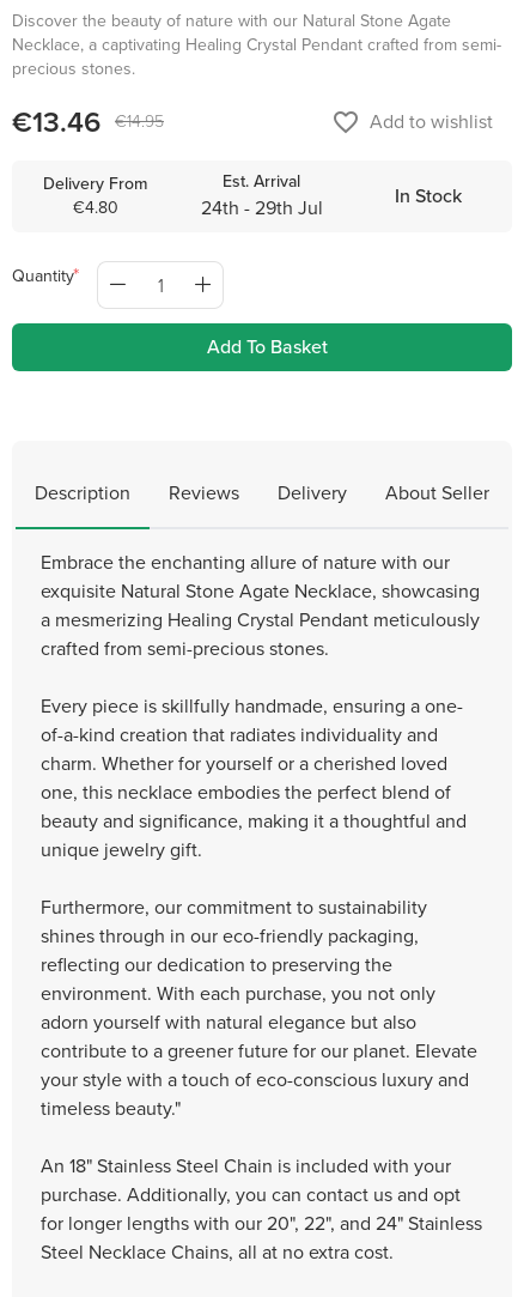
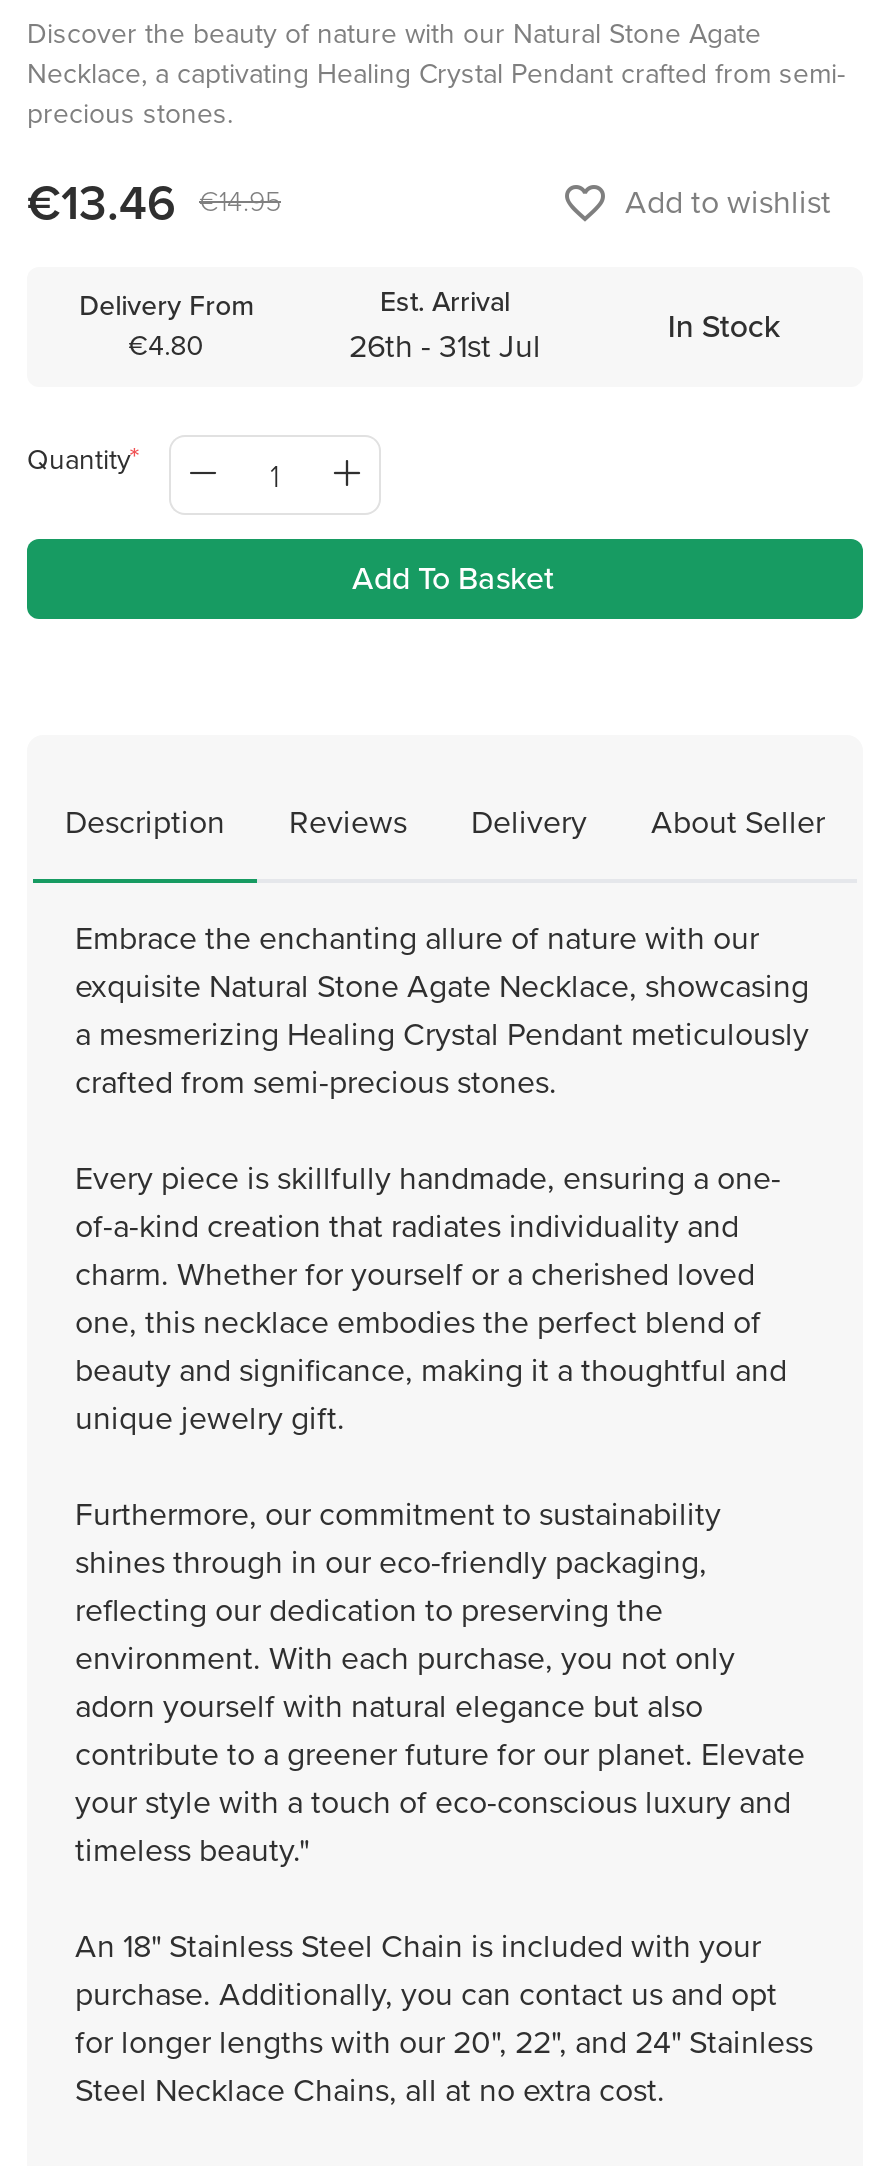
- 24th - 29th Jul
+ 26th - 31st Jul
